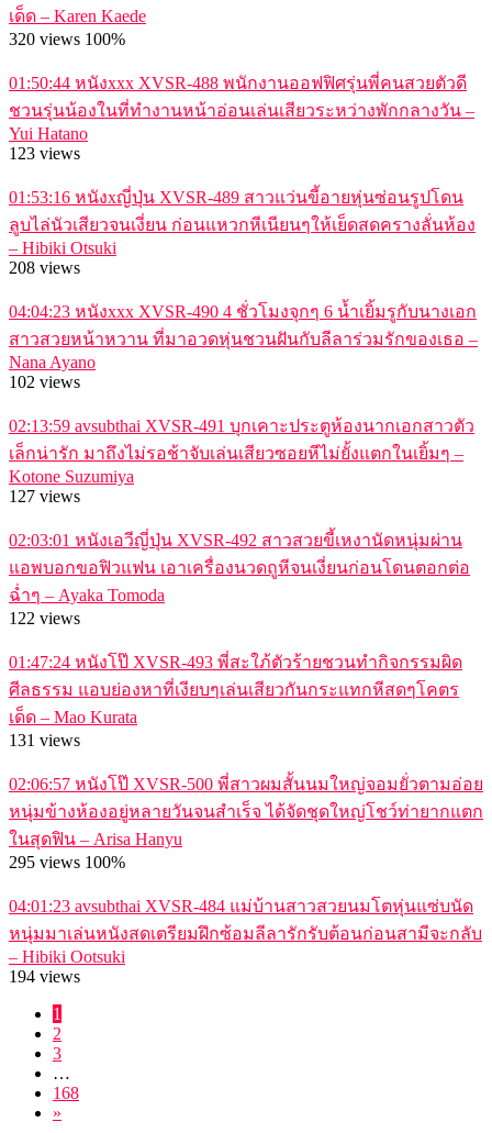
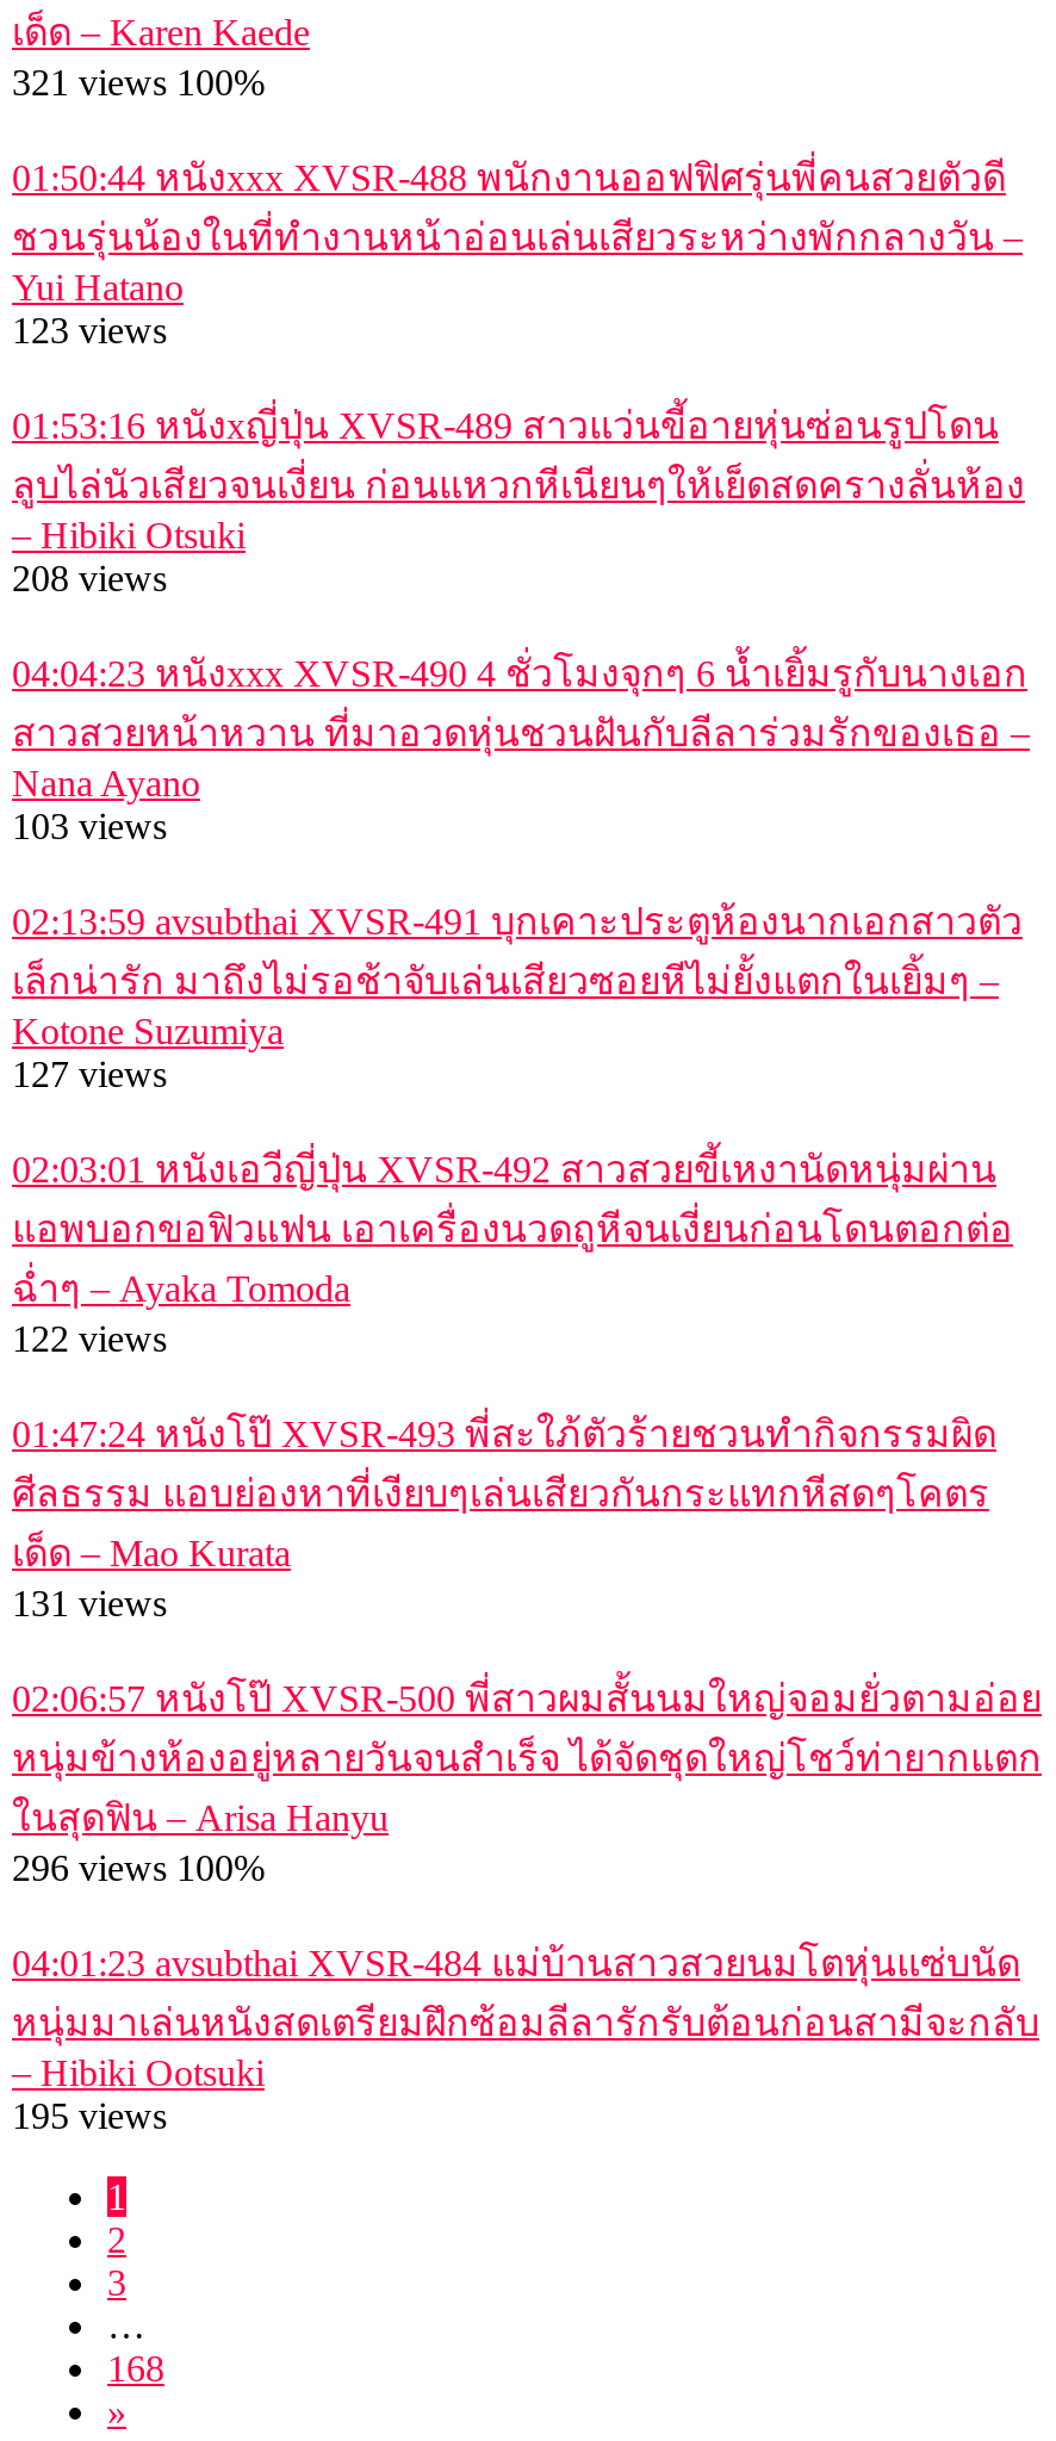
- 320 views 100%
+ 321 views 100%

- 102 views
+ 103 views

- 295 views 100%
+ 296 views 100%

- 194 views
+ 195 views
